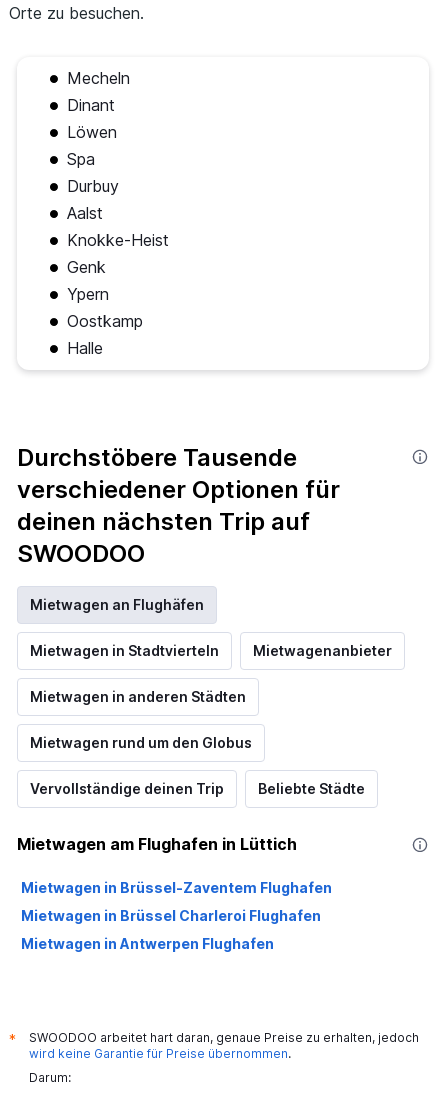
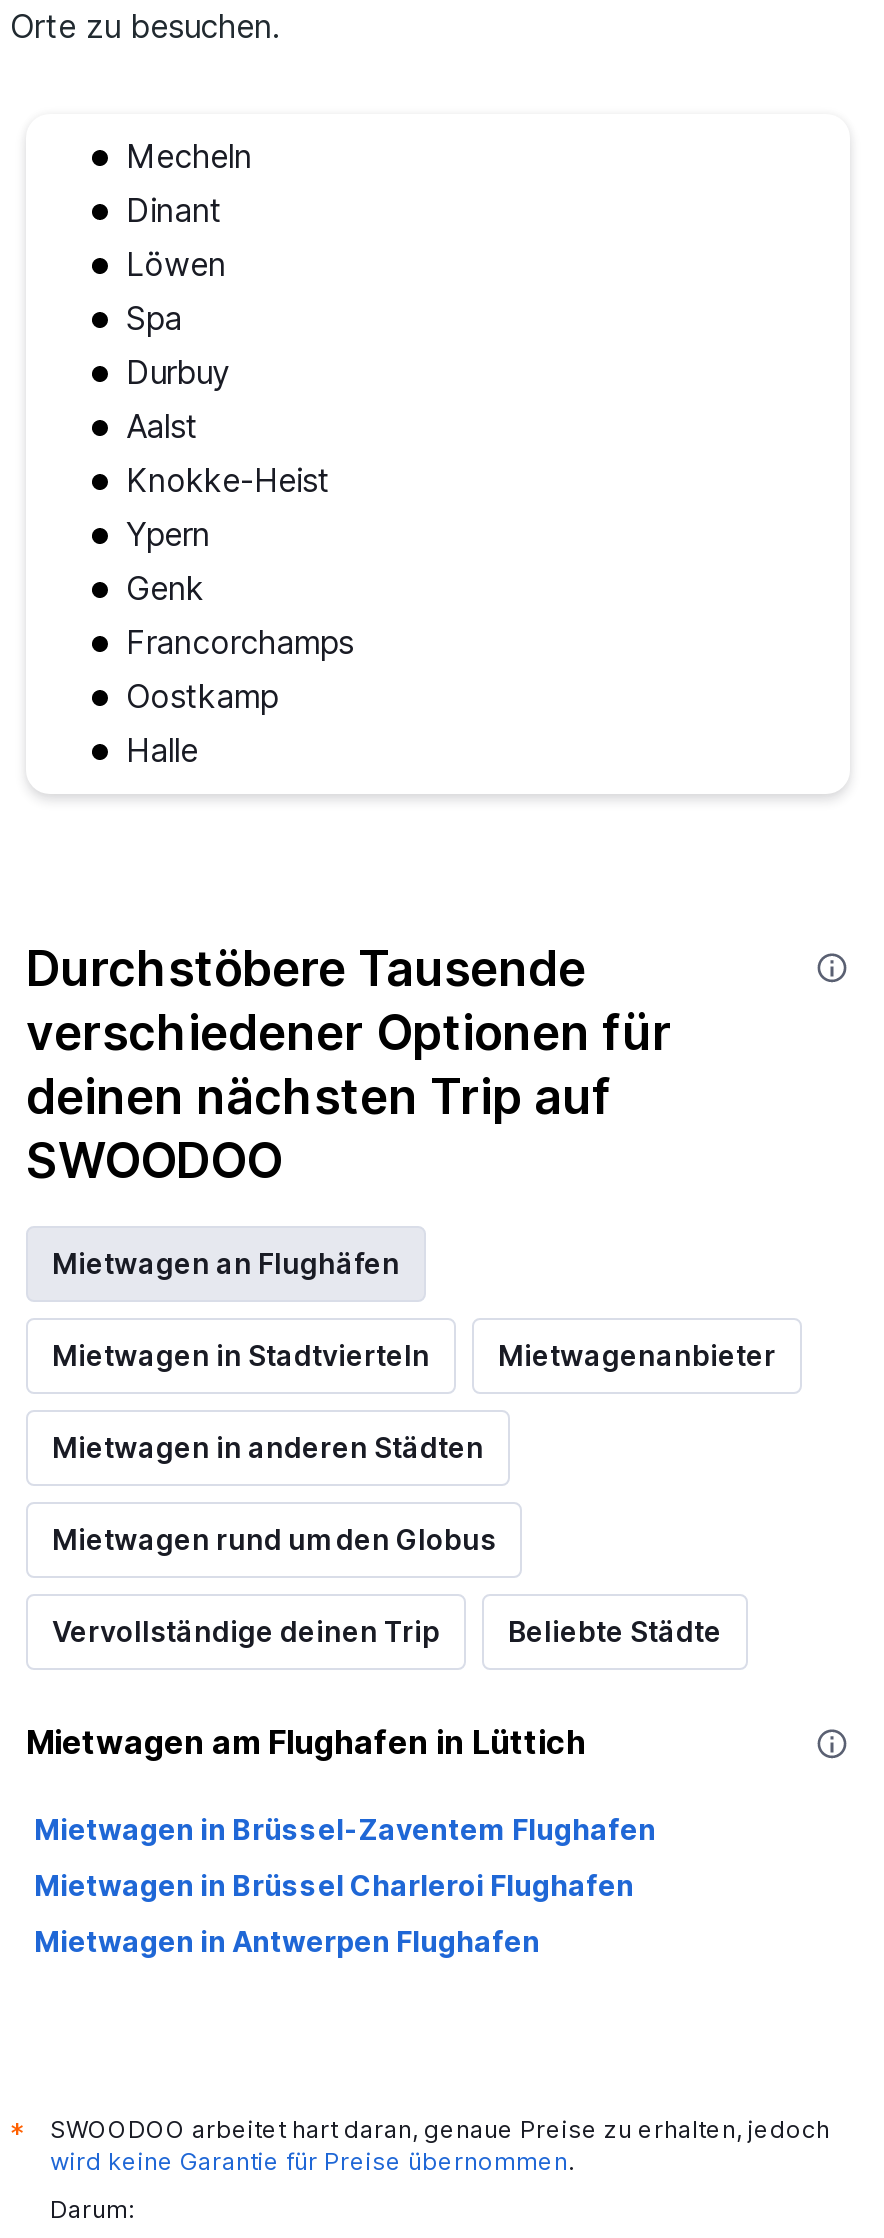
+ Francorchamps

moved up: Ypern
